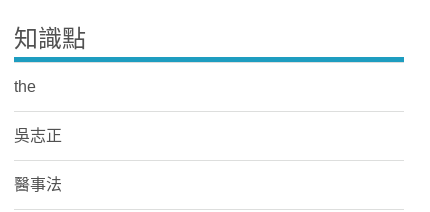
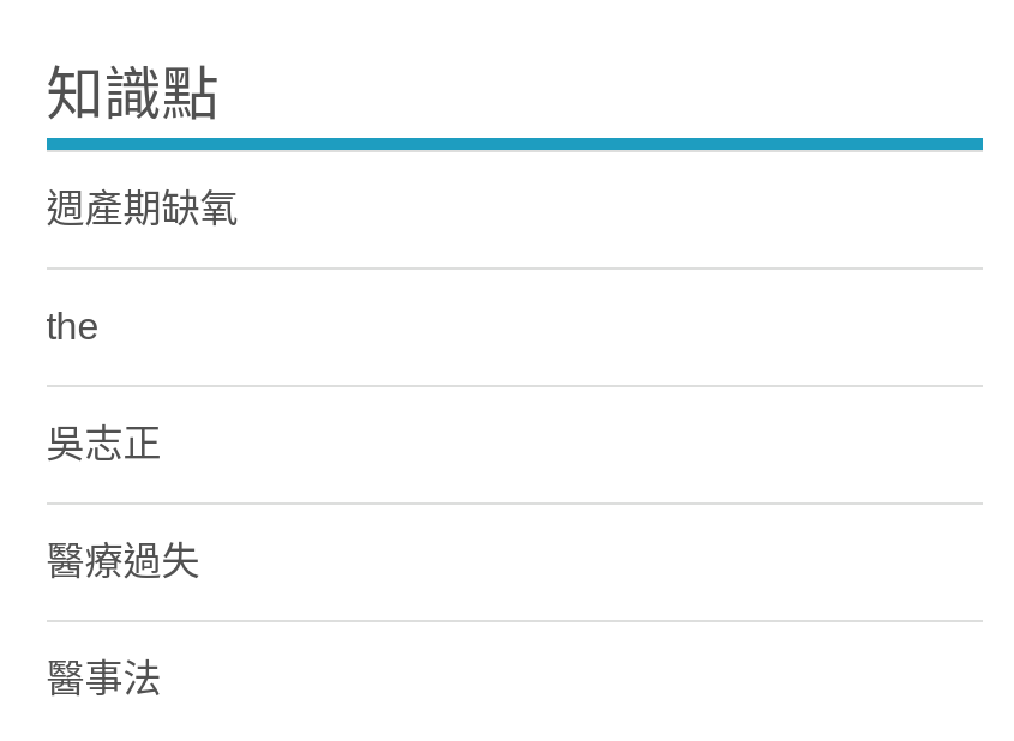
+ 週產期缺氧

+ 醫療過失
